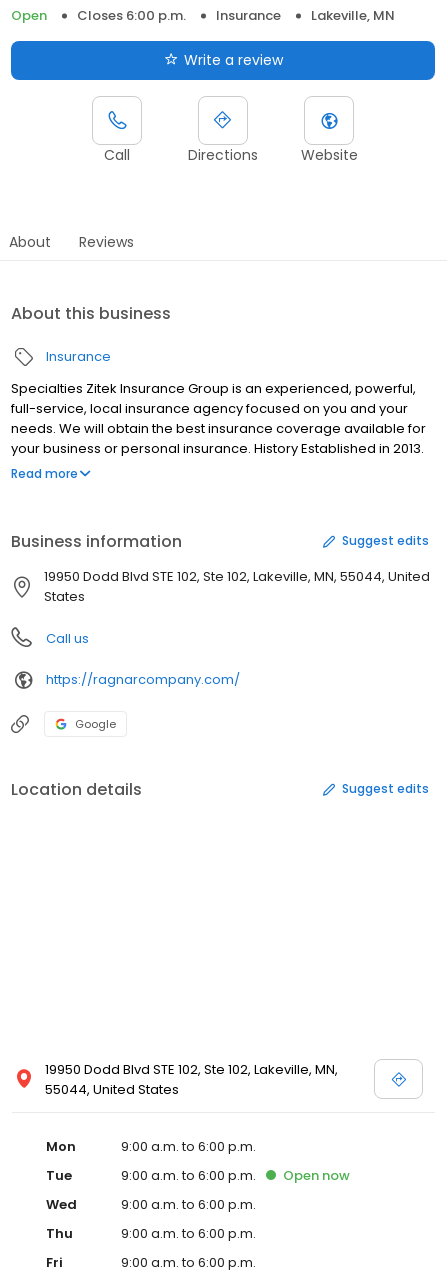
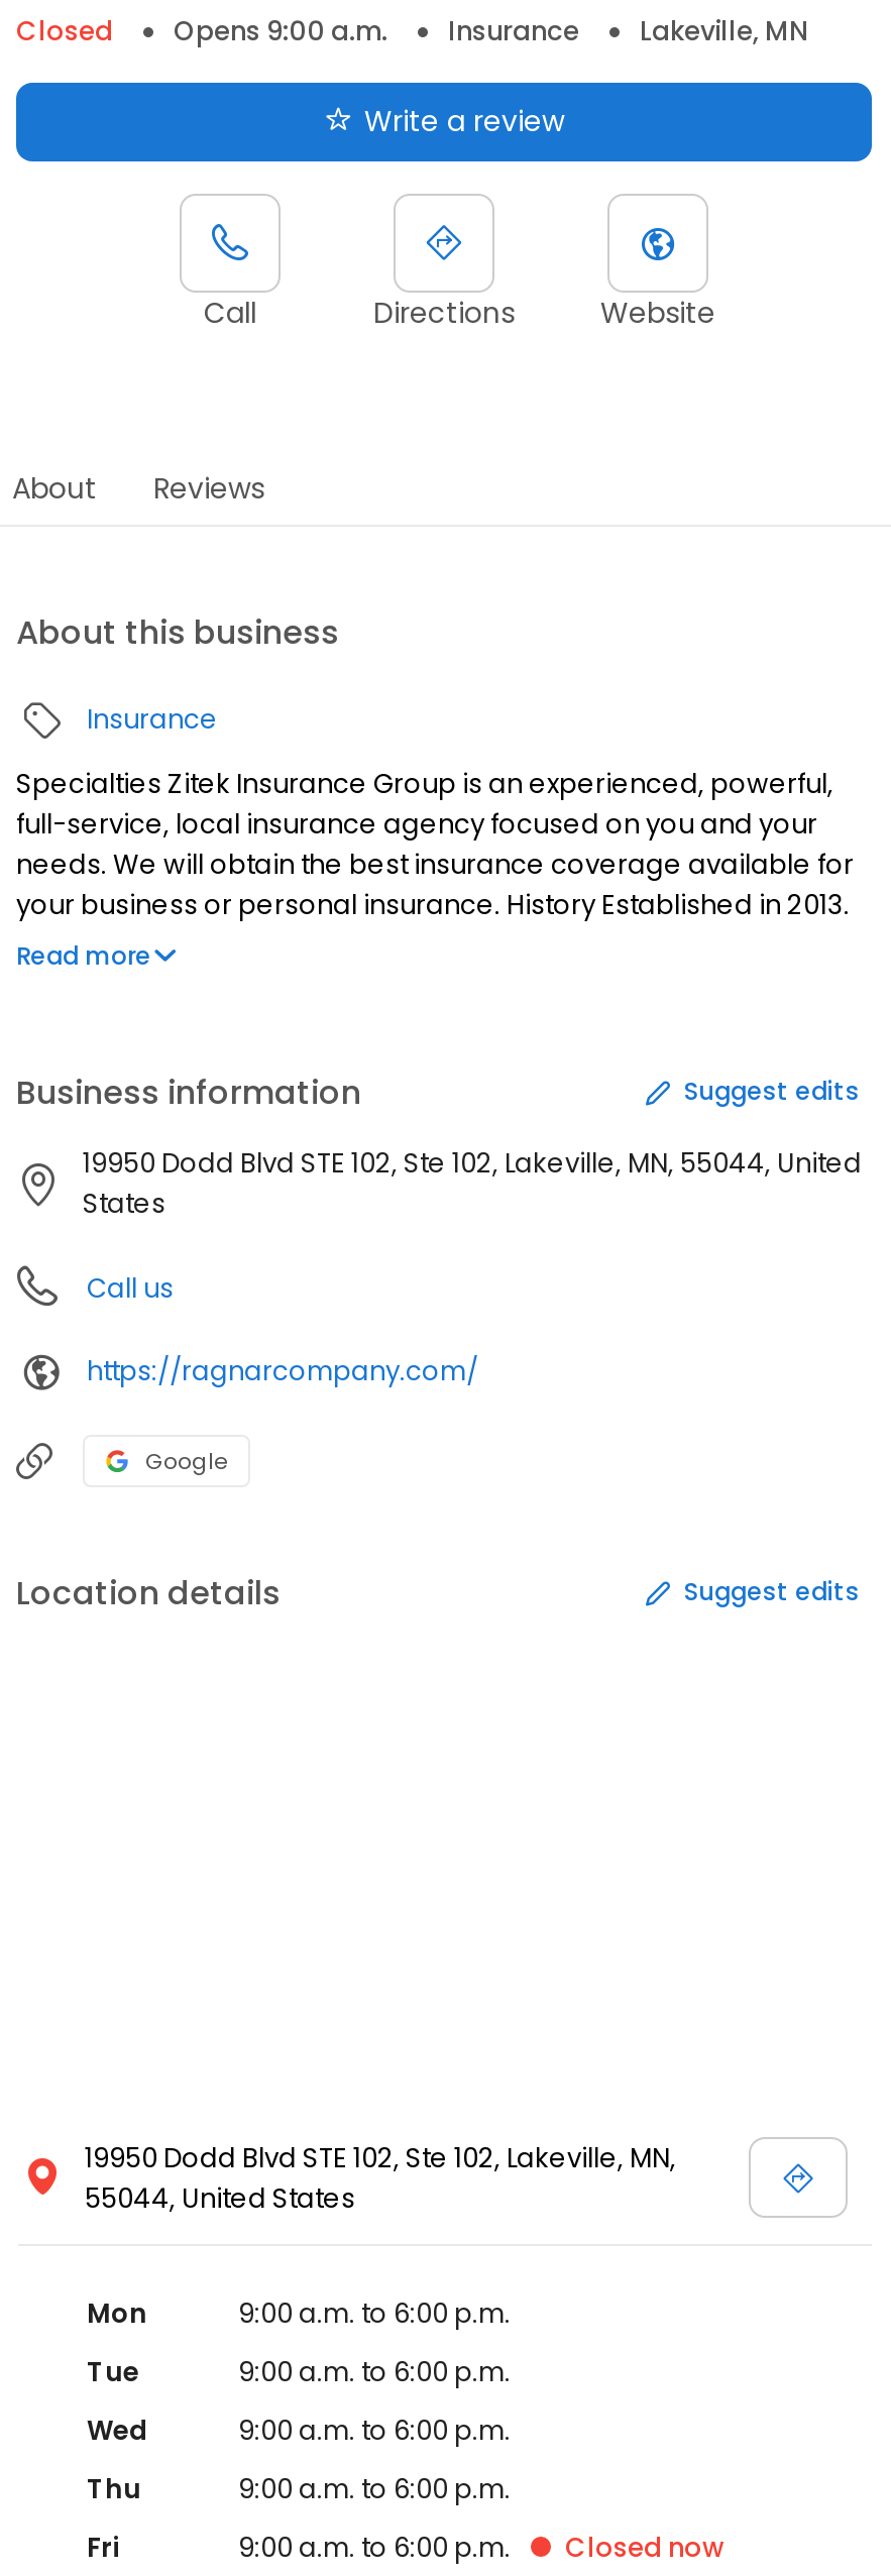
- Open
- Closes 6:00 p.m.
+ Closed
+ Opens 9:00 a.m.

- Open now

+ Closed now
